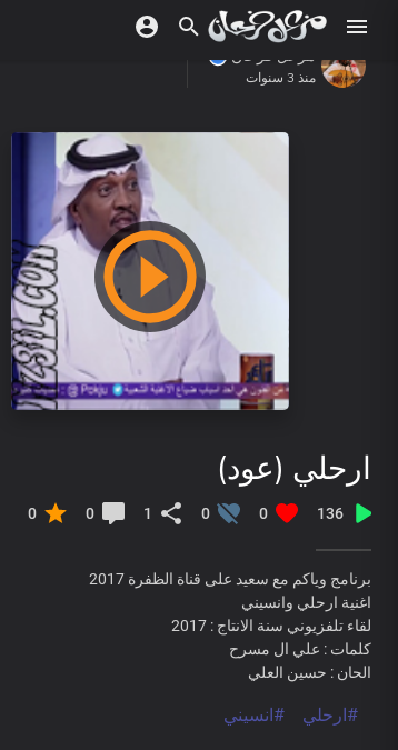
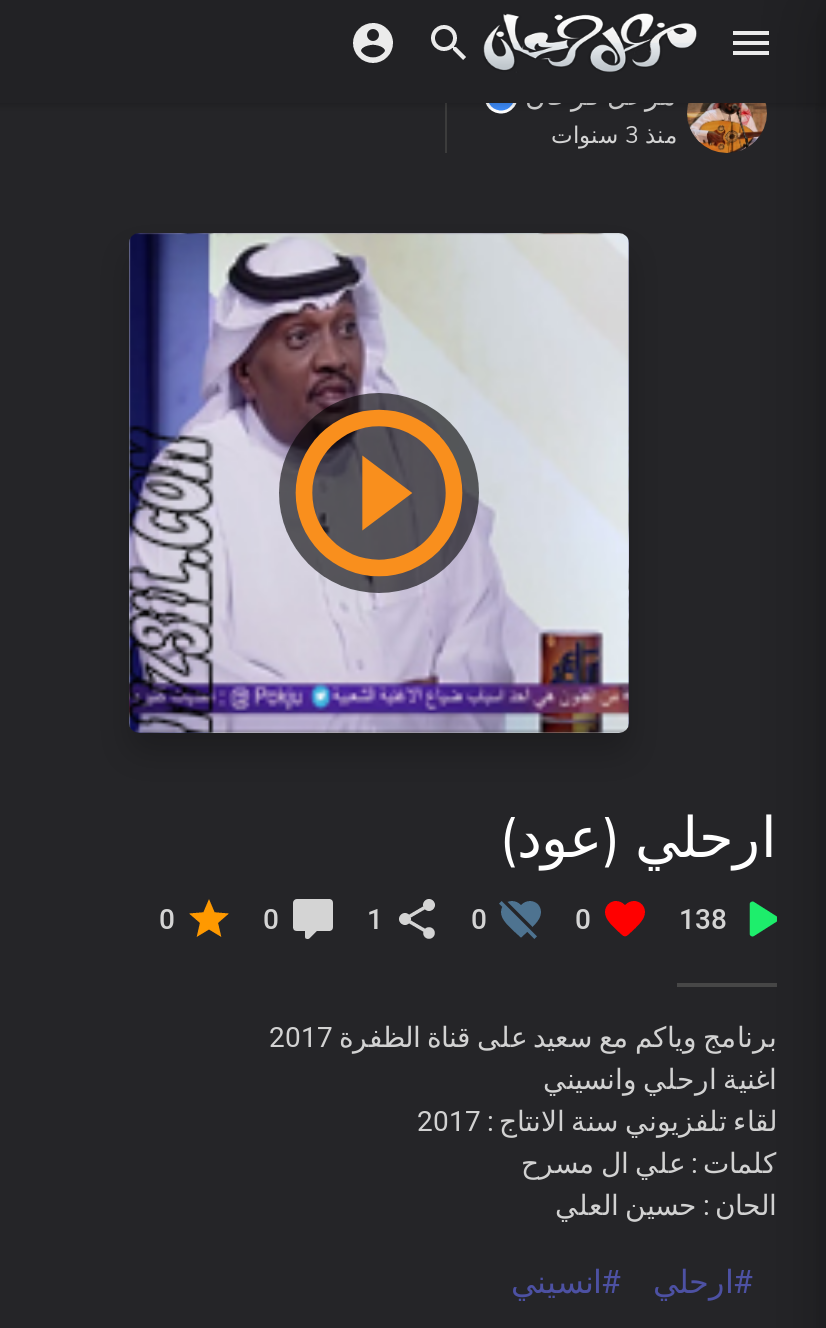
- 136
+ 138
